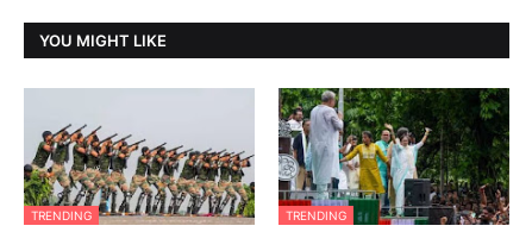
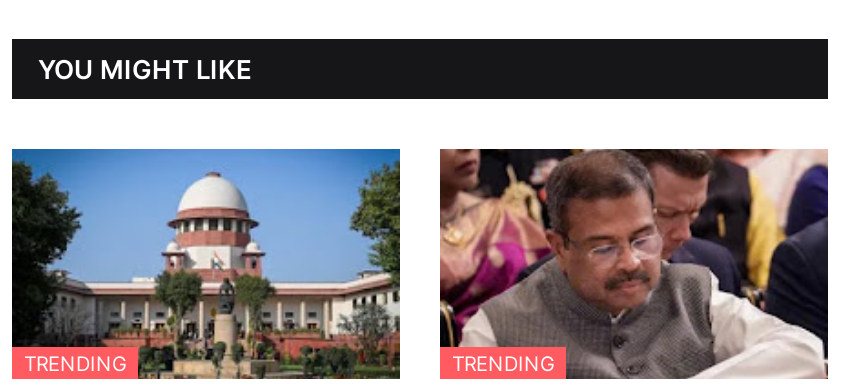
- [image]
+ [image]

- [image]
+ [image]
